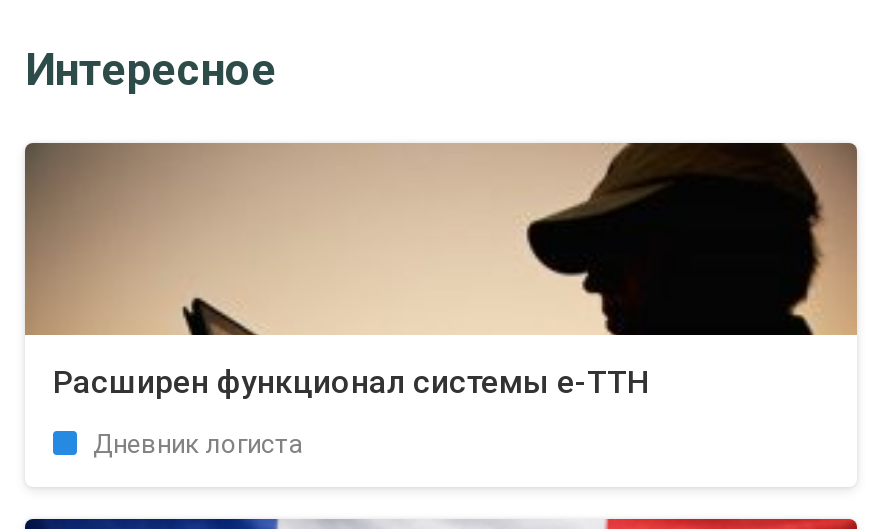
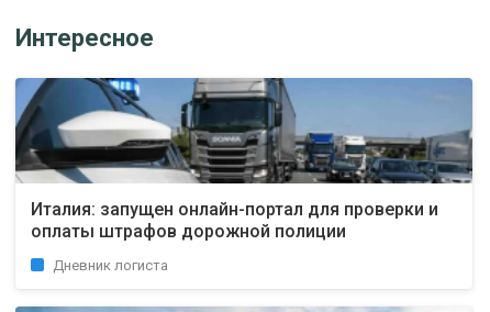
- [image]
- Расширен функционал системы е-ТТН
+ [image]
+ Италия: запущен онлайн-портал для проверки и
+ оплаты штрафов дорожной полиции
